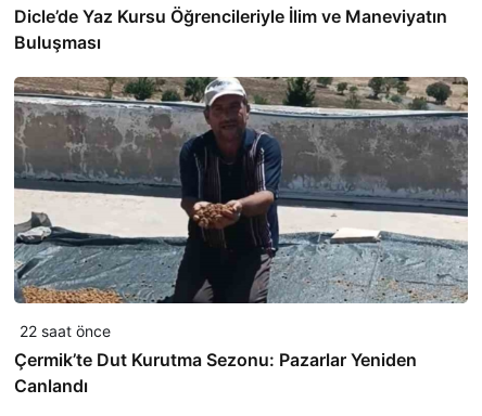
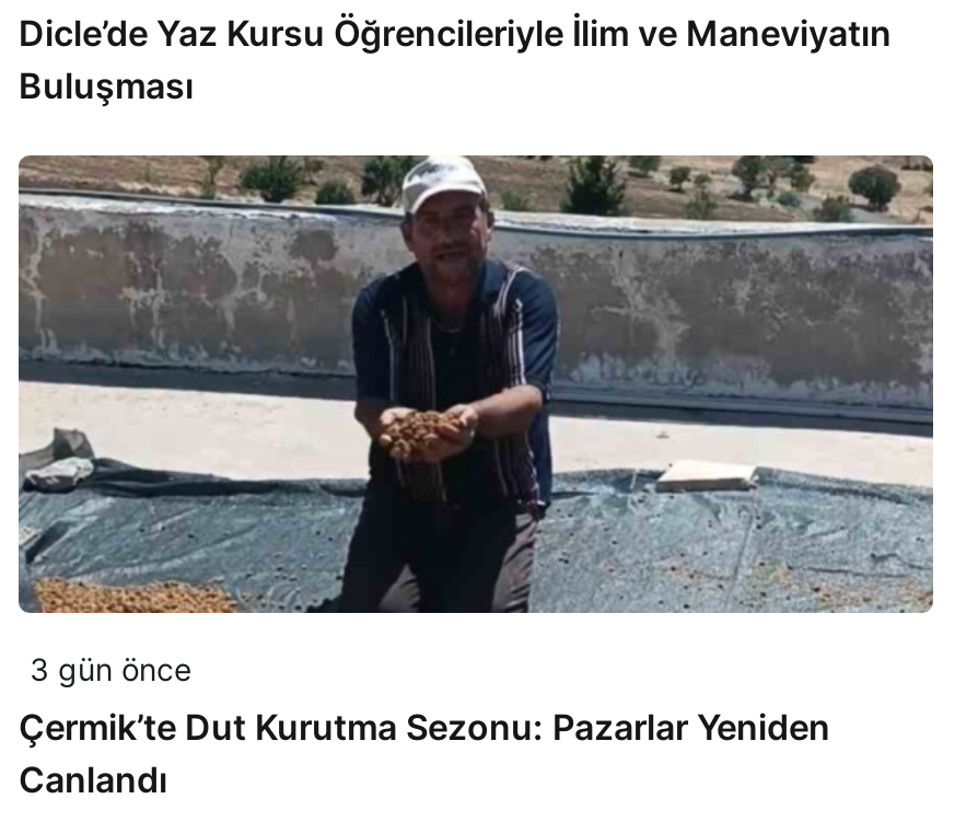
- 22 saat önce
+ 3 gün önce
